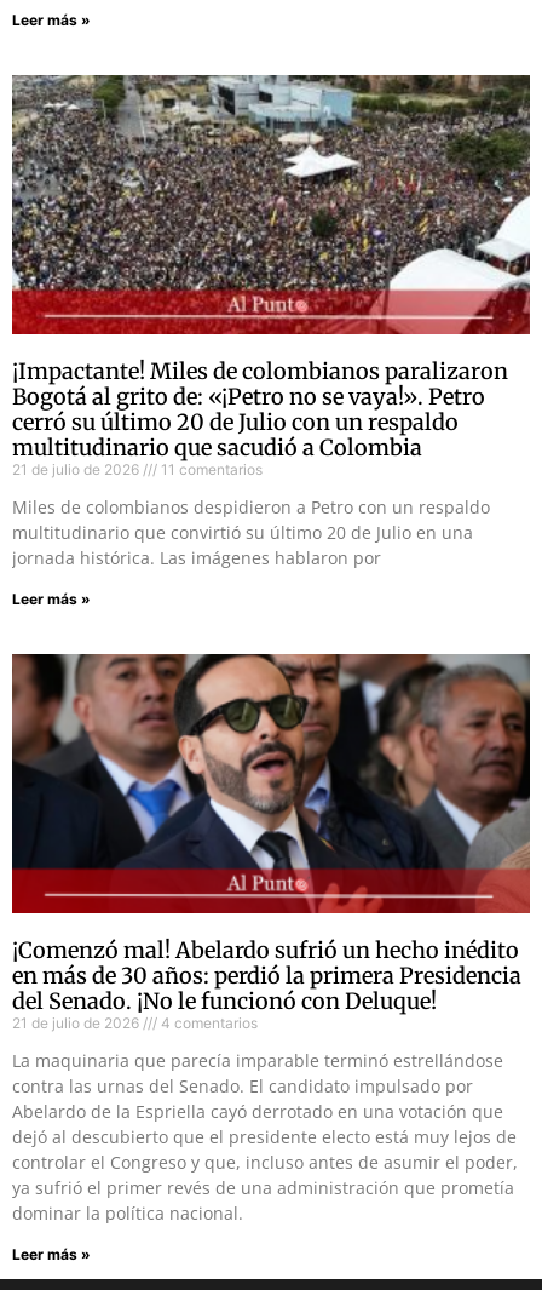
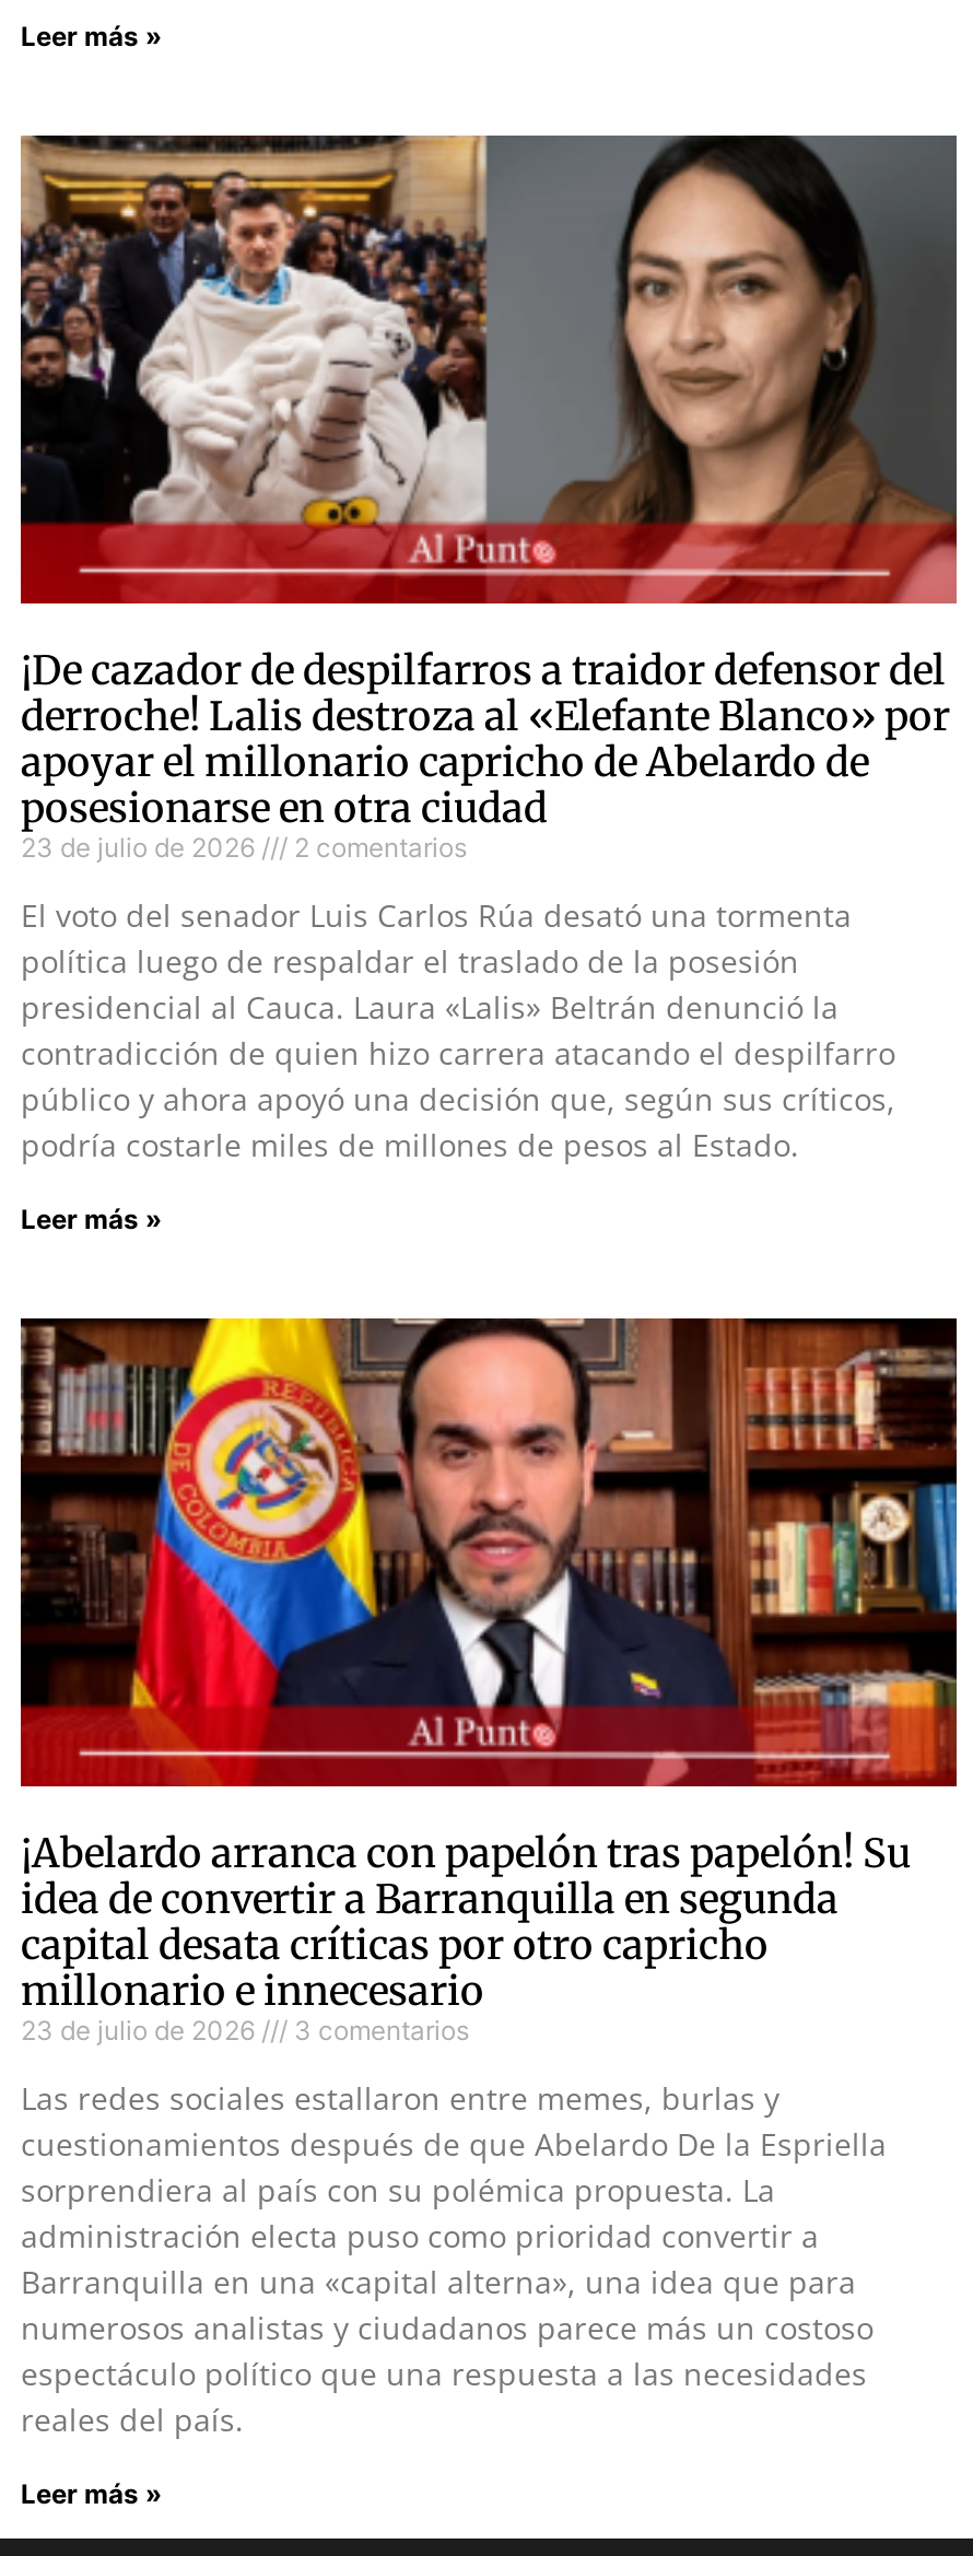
- [image]
+ [image]

- ¡Impactante! Miles de colombianos paralizaron
- Bogotá al grito de: «¡Petro no se vaya!». Petro
- cerró su último 20 de Julio con un respaldo
- multitudinario que sacudió a Colombia
- 21 de julio de 2026
- 11 comentarios
+ ¡De cazador de despilfarros a traidor defensor del
+ derroche! Lalis destroza al «Elefante Blanco» por
+ apoyar el millonario capricho de Abelardo de
+ posesionarse en otra ciudad
+ 23 de julio de 2026
+ 2 comentarios

- Miles de colombianos despidieron a Petro con un respaldo
- multitudinario que convirtió su último 20 de Julio en una
- jornada histórica. Las imágenes hablaron por
+ El voto del senador Luis Carlos Rúa desató una tormenta
+ política luego de respaldar el traslado de la posesión
+ presidencial al Cauca. Laura «Lalis» Beltrán denunció la
+ contradicción de quien hizo carrera atacando el despilfarro
+ público y ahora apoyó una decisión que, según sus críticos,
+ podría costarle miles de millones de pesos al Estado.

- [image]
- ¡Comenzó mal! Abelardo sufrió un hecho inédito
- en más de 30 años: perdió la primera Presidencia
- del Senado. ¡No le funcionó con Deluque!
- 21 de julio de 2026
- 4 comentarios
+ [image]
+ ¡Abelardo arranca con papelón tras papelón! Su
+ idea de convertir a Barranquilla en segunda
+ capital desata críticas por otro capricho
+ millonario e innecesario
+ 23 de julio de 2026
+ 3 comentarios

- La maquinaria que parecía imparable terminó estrellándose
- contra las urnas del Senado. El candidato impulsado por
- Abelardo de la Espriella cayó derrotado en una votación que
- dejó al descubierto que el presidente electo está muy lejos de
- controlar el Congreso y que, incluso antes de asumir el poder,
- ya sufrió el primer revés de una administración que prometía
- dominar la política nacional.
+ Las redes sociales estallaron entre memes, burlas y
+ cuestionamientos después de que Abelardo De la Espriella
+ sorprendiera al país con su polémica propuesta. La
+ administración electa puso como prioridad convertir a
+ Barranquilla en una «capital alterna», una idea que para
+ numerosos analistas y ciudadanos parece más un costoso
+ espectáculo político que una respuesta a las necesidades
+ reales del país.
